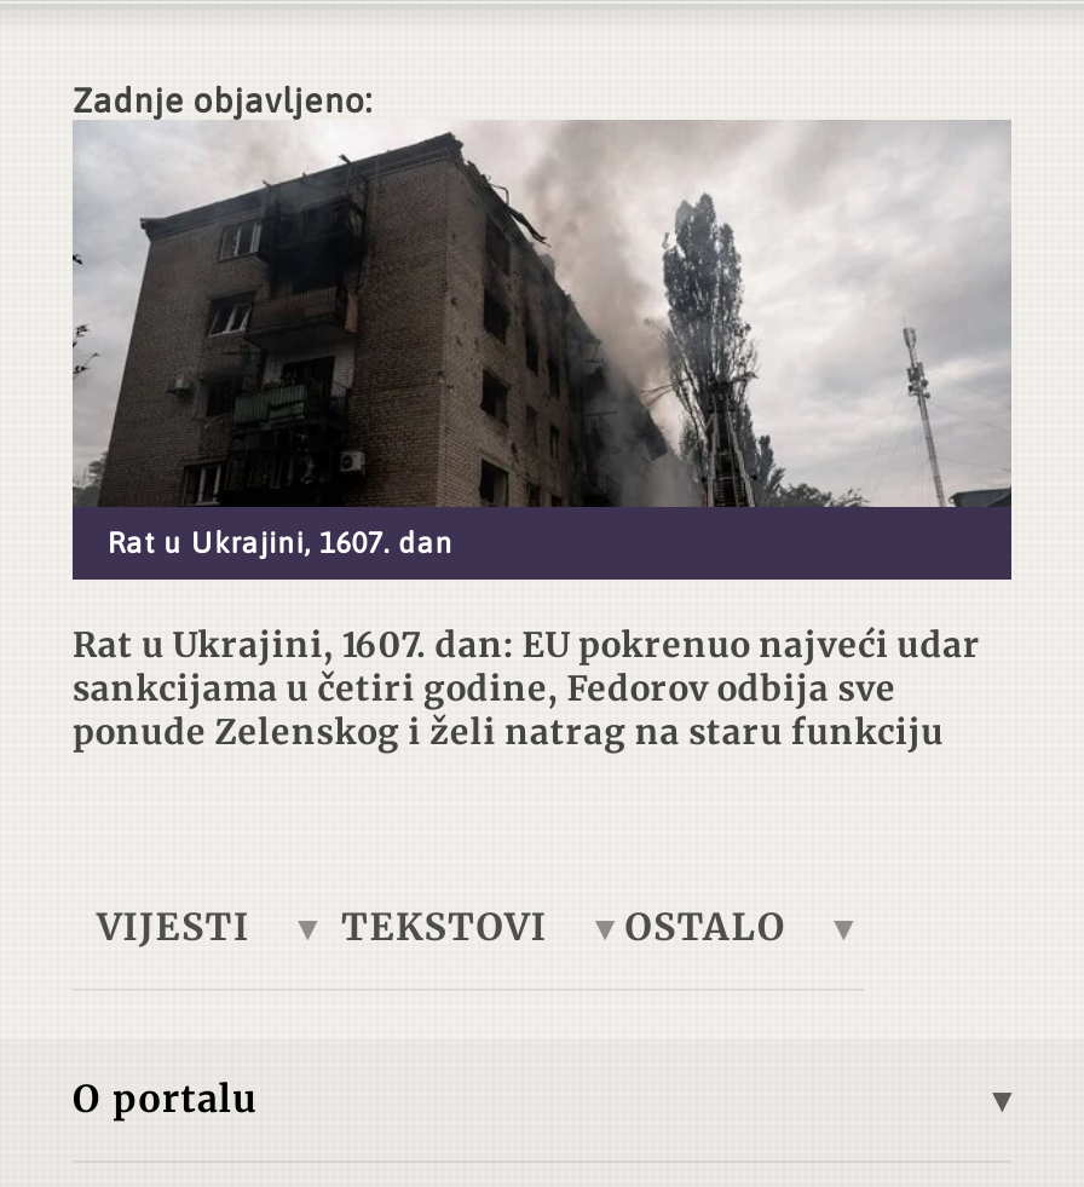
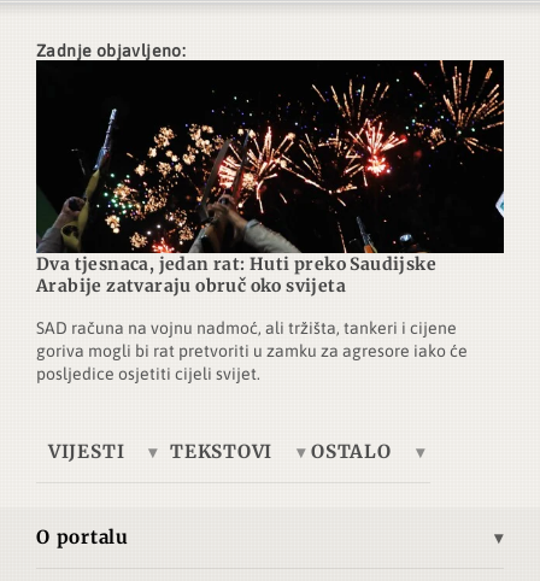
- [image]
- Rat u Ukrajini, 1607. dan
+ [image]
+ Dva tjesnaca, jedan rat: Huti preko Saudijske
+ Arabije zatvaraju obruč oko svijeta

- Rat u Ukrajini, 1607. dan: EU pokrenuo najveći udar
- sankcijama u četiri godine, Fedorov odbija sve
- ponude Zelenskog i želi natrag na staru funkciju
+ SAD računa na vojnu nadmoć, ali tržišta, tankeri i cijene
+ goriva mogli bi rat pretvoriti u zamku za agresore iako će
+ posljedice osjetiti cijeli svijet.
